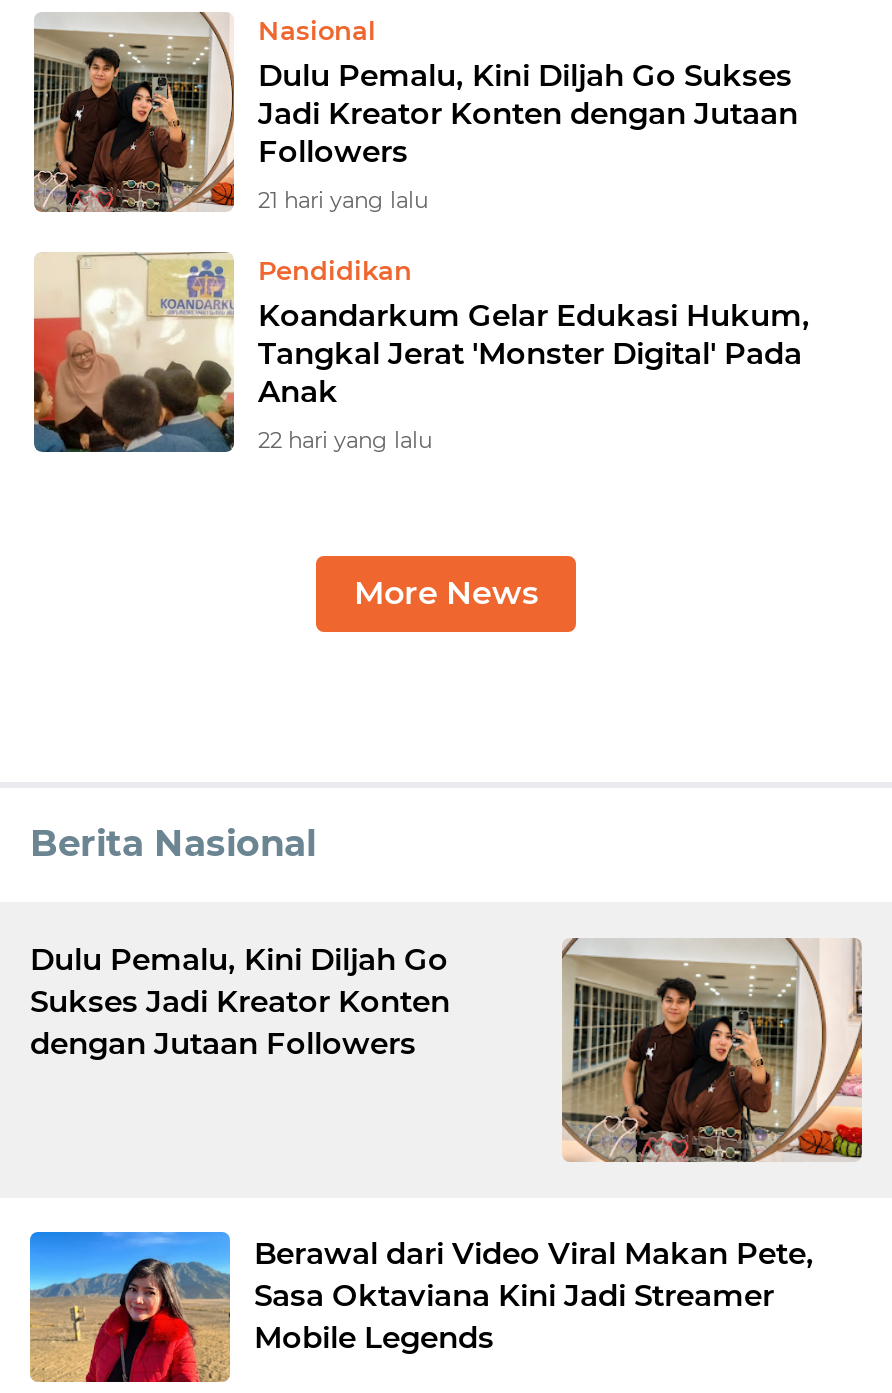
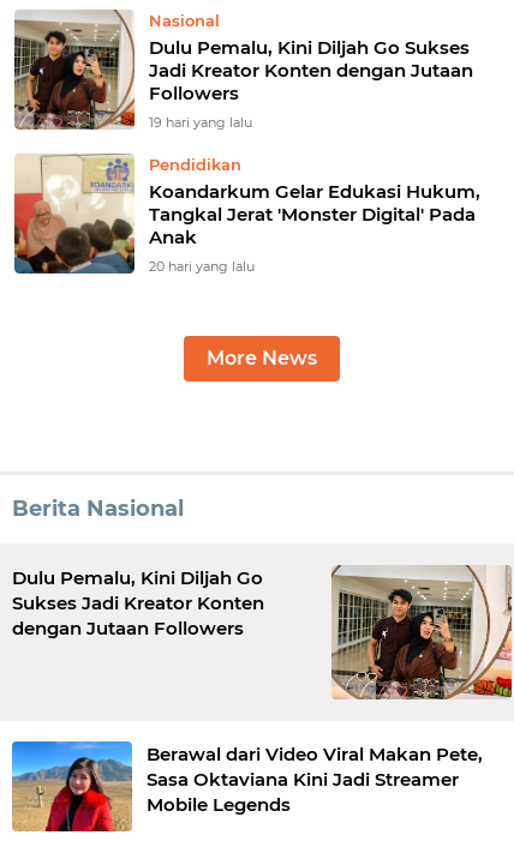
- 21 hari yang lalu
+ 19 hari yang lalu

- 22 hari yang lalu
+ 20 hari yang lalu
